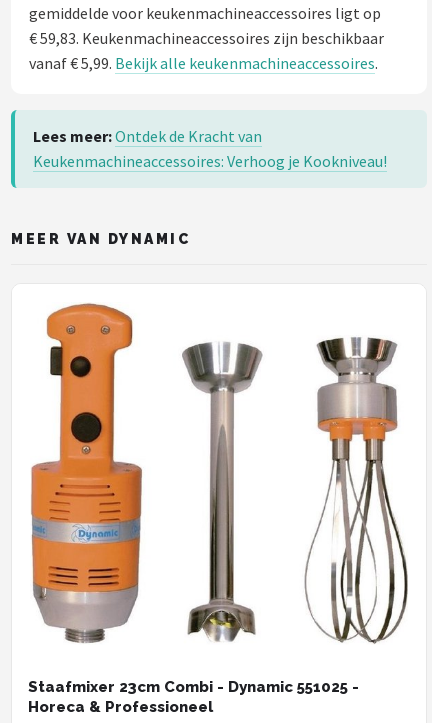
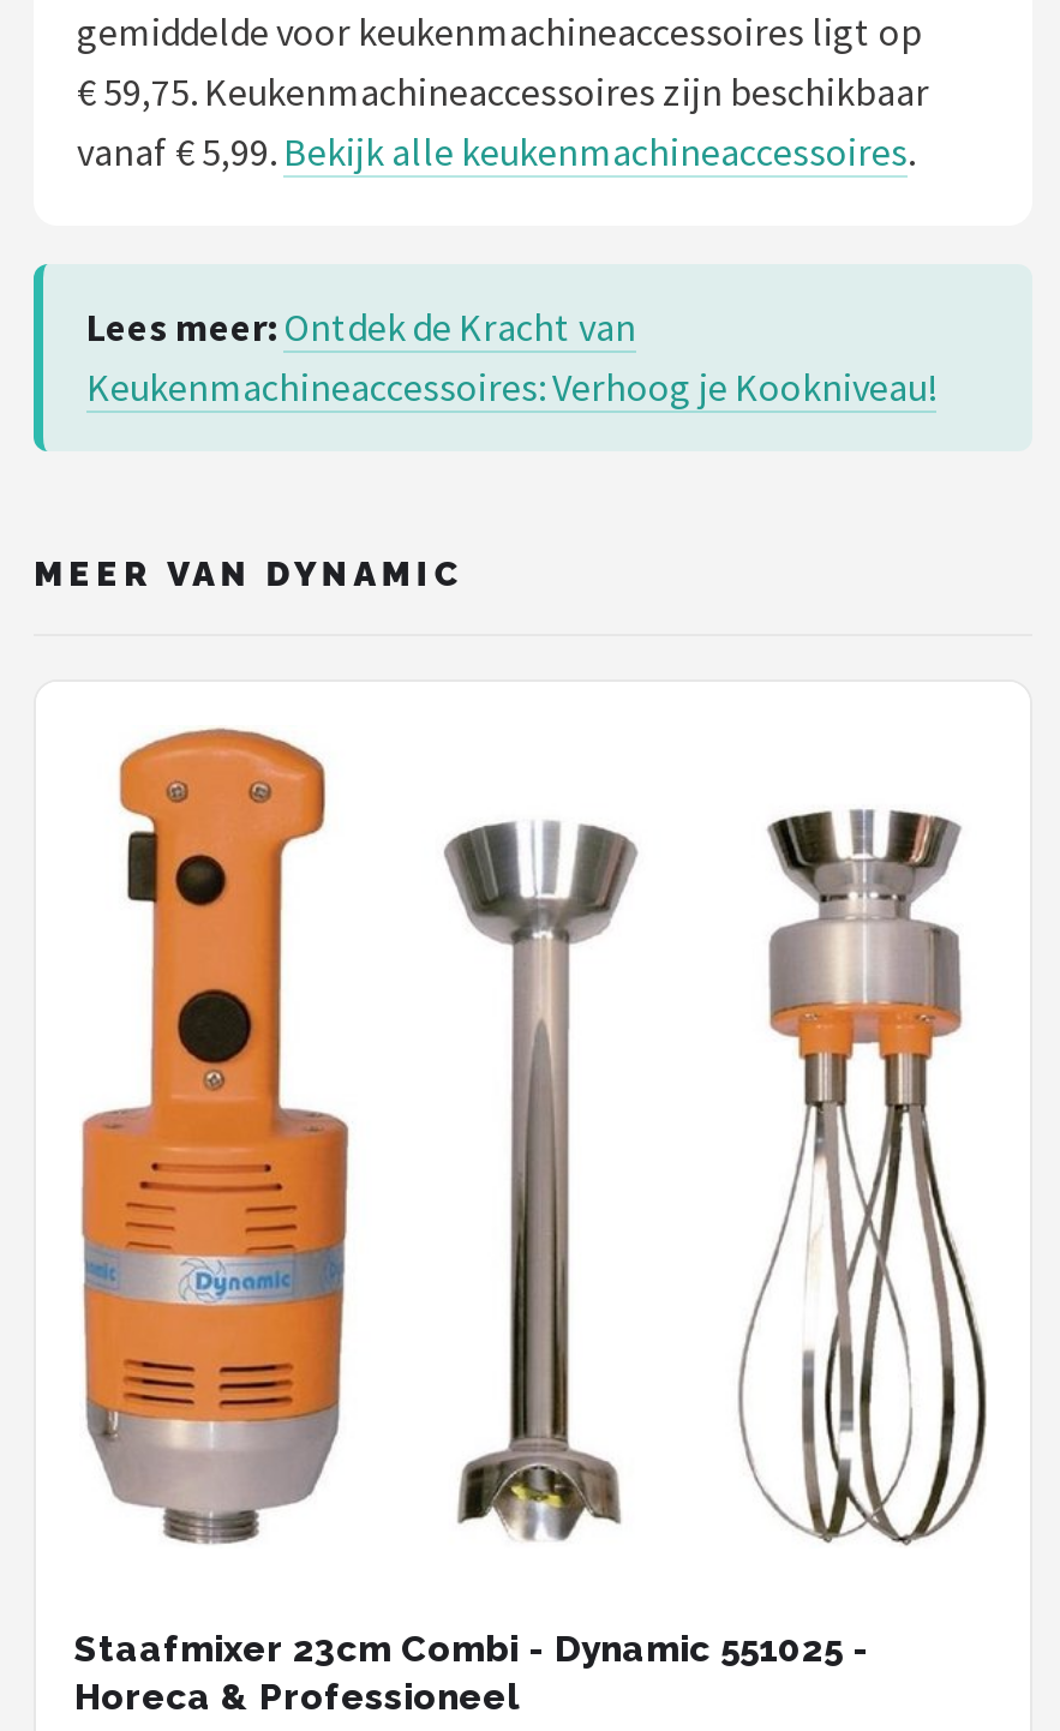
- € 59,83. Keukenmachineaccessoires zijn beschikbaar
+ € 59,75. Keukenmachineaccessoires zijn beschikbaar
